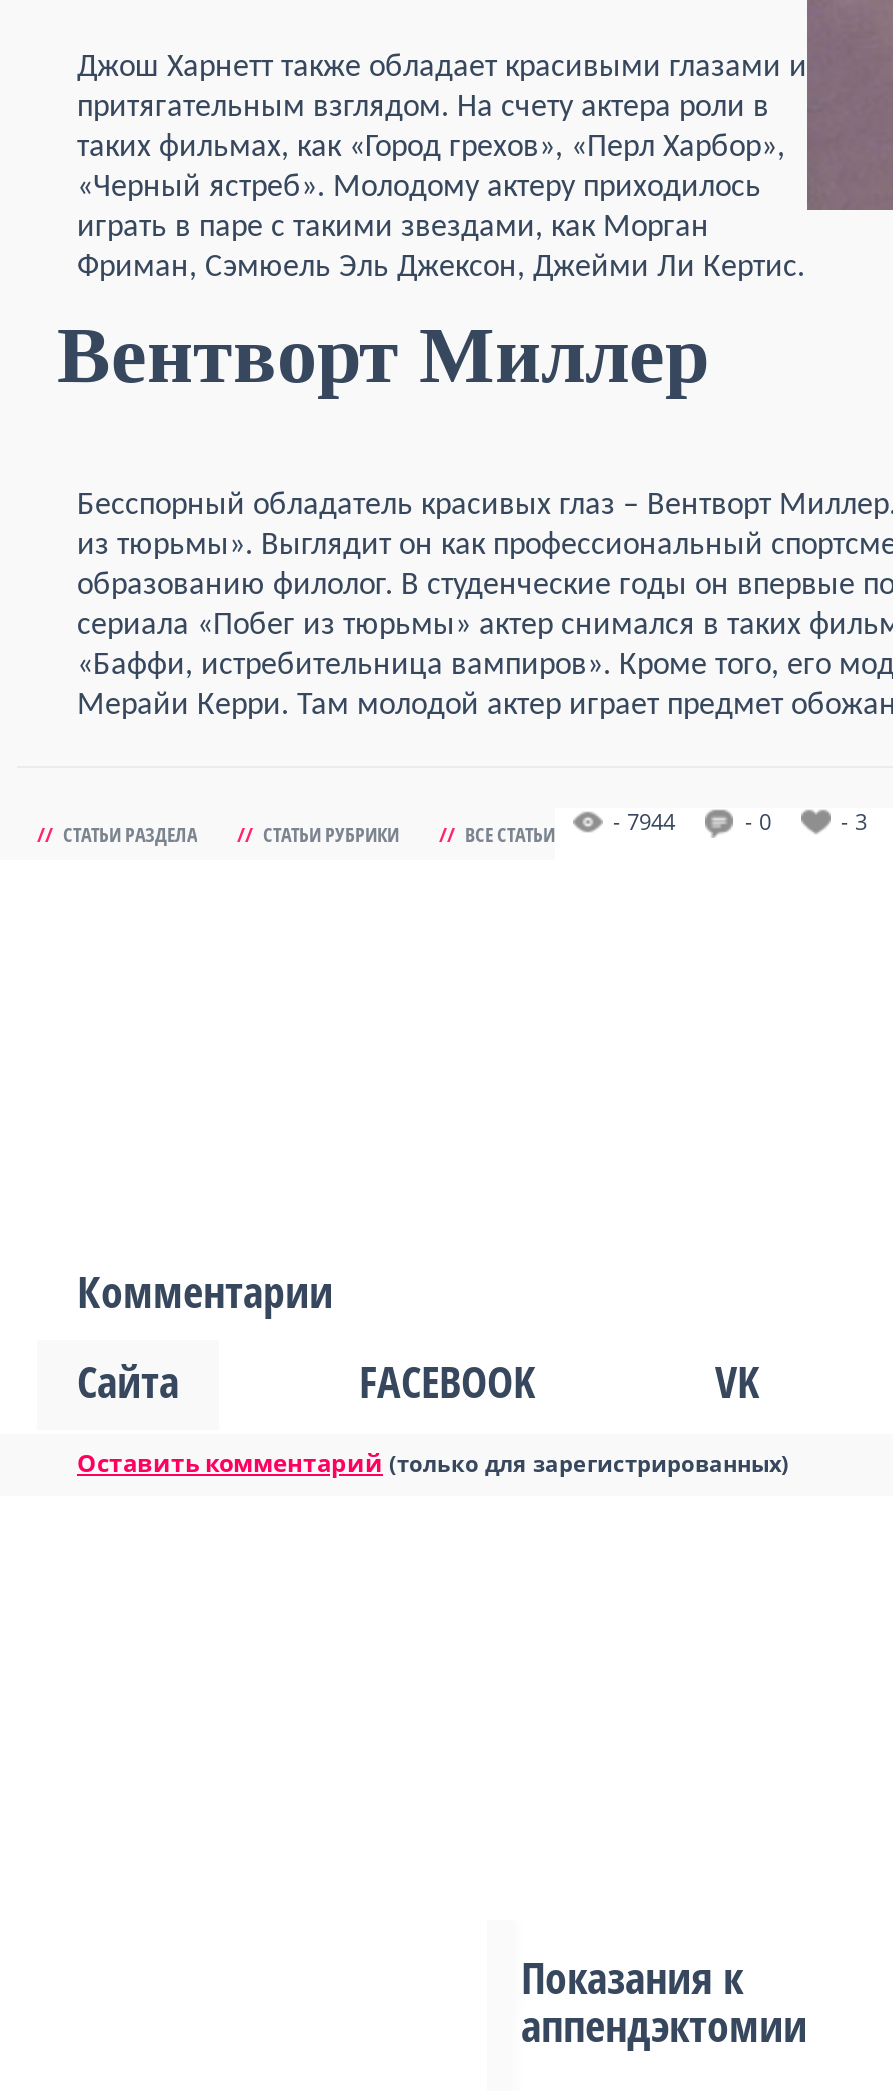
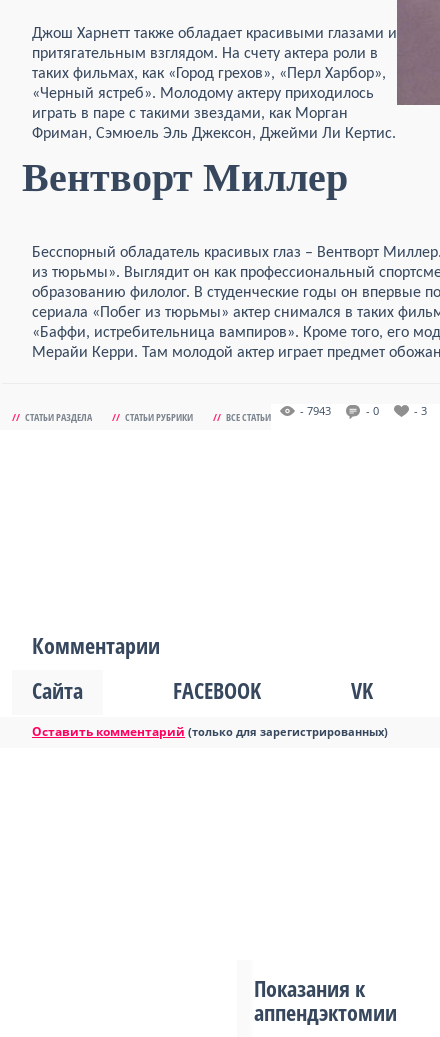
- - 7944
+ - 7943
